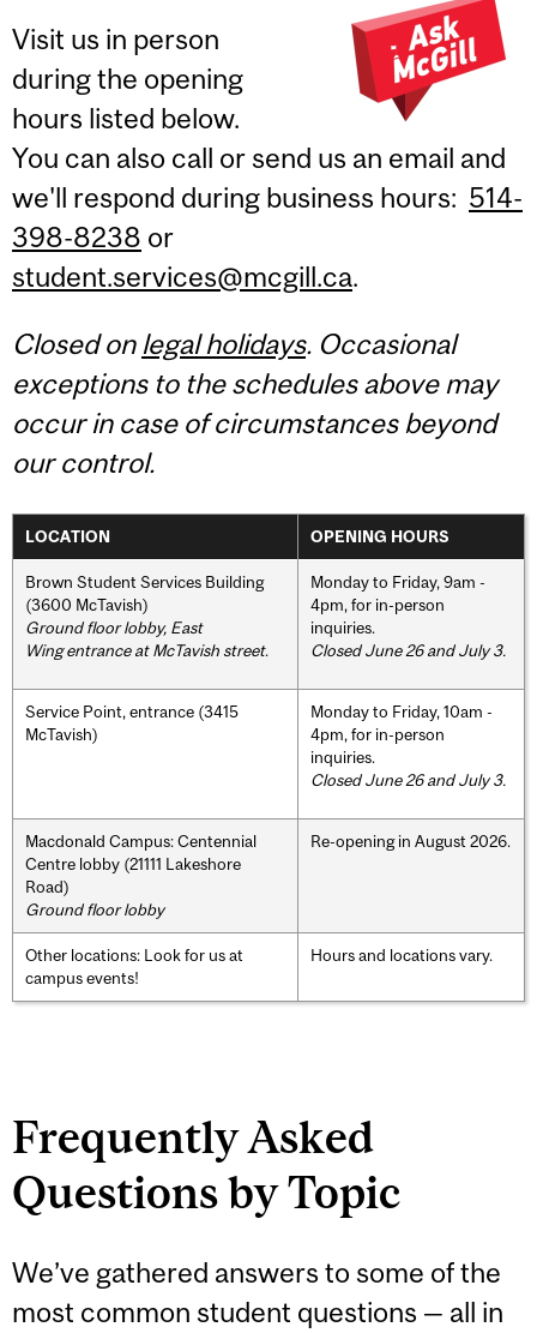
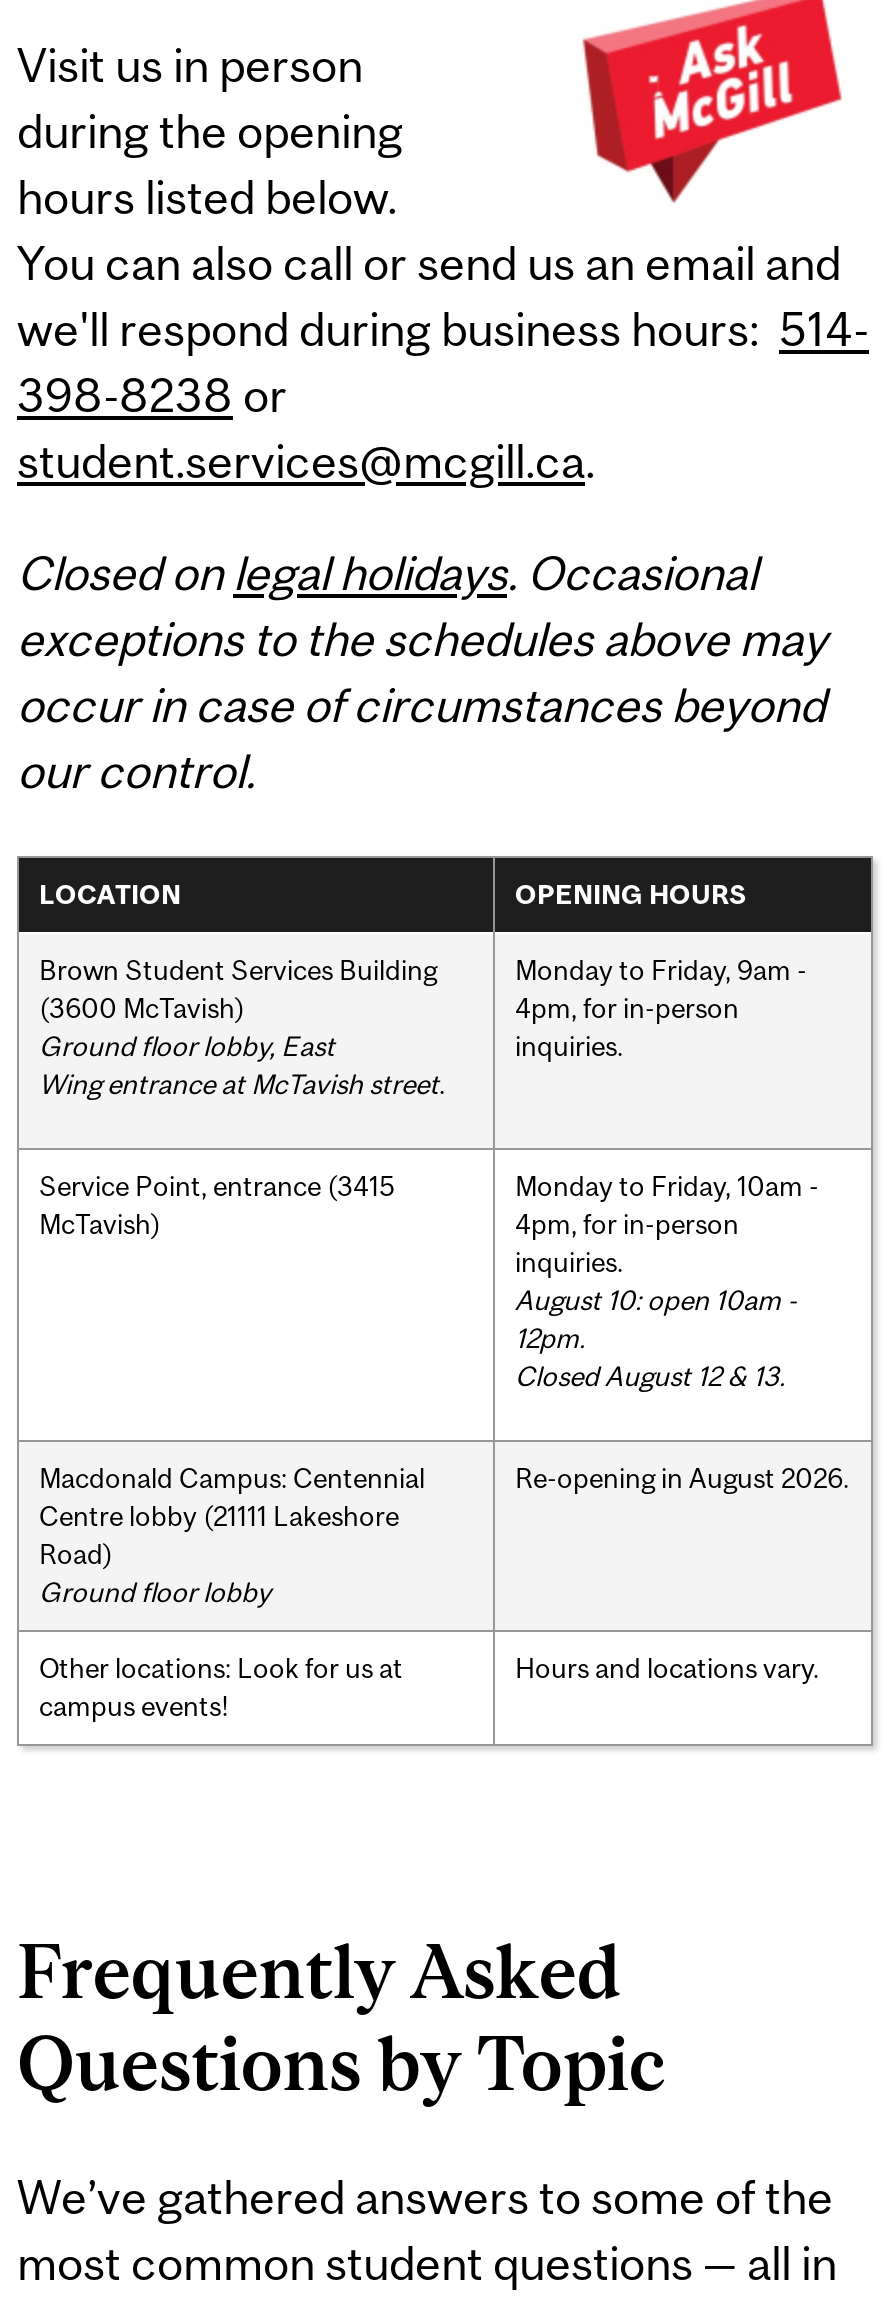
- Closed June 26 and July 3.

- Closed June 26 and July 3.
+ August 10: open 10am -
+ 12pm.
+ Closed August 12 & 13.
